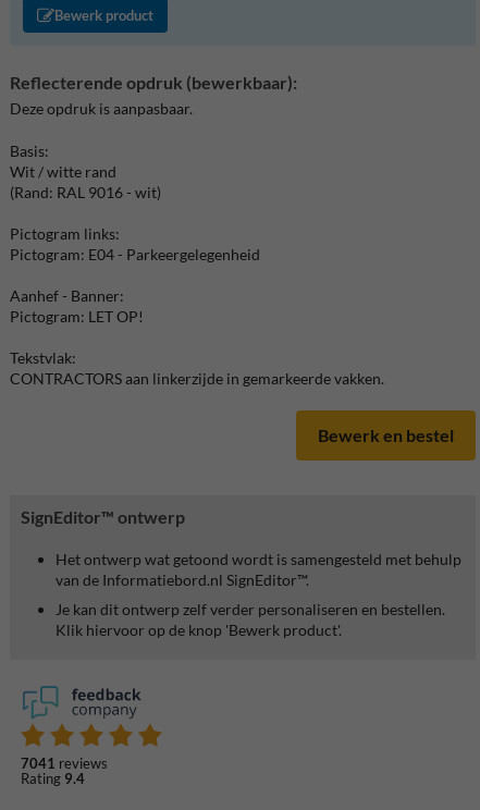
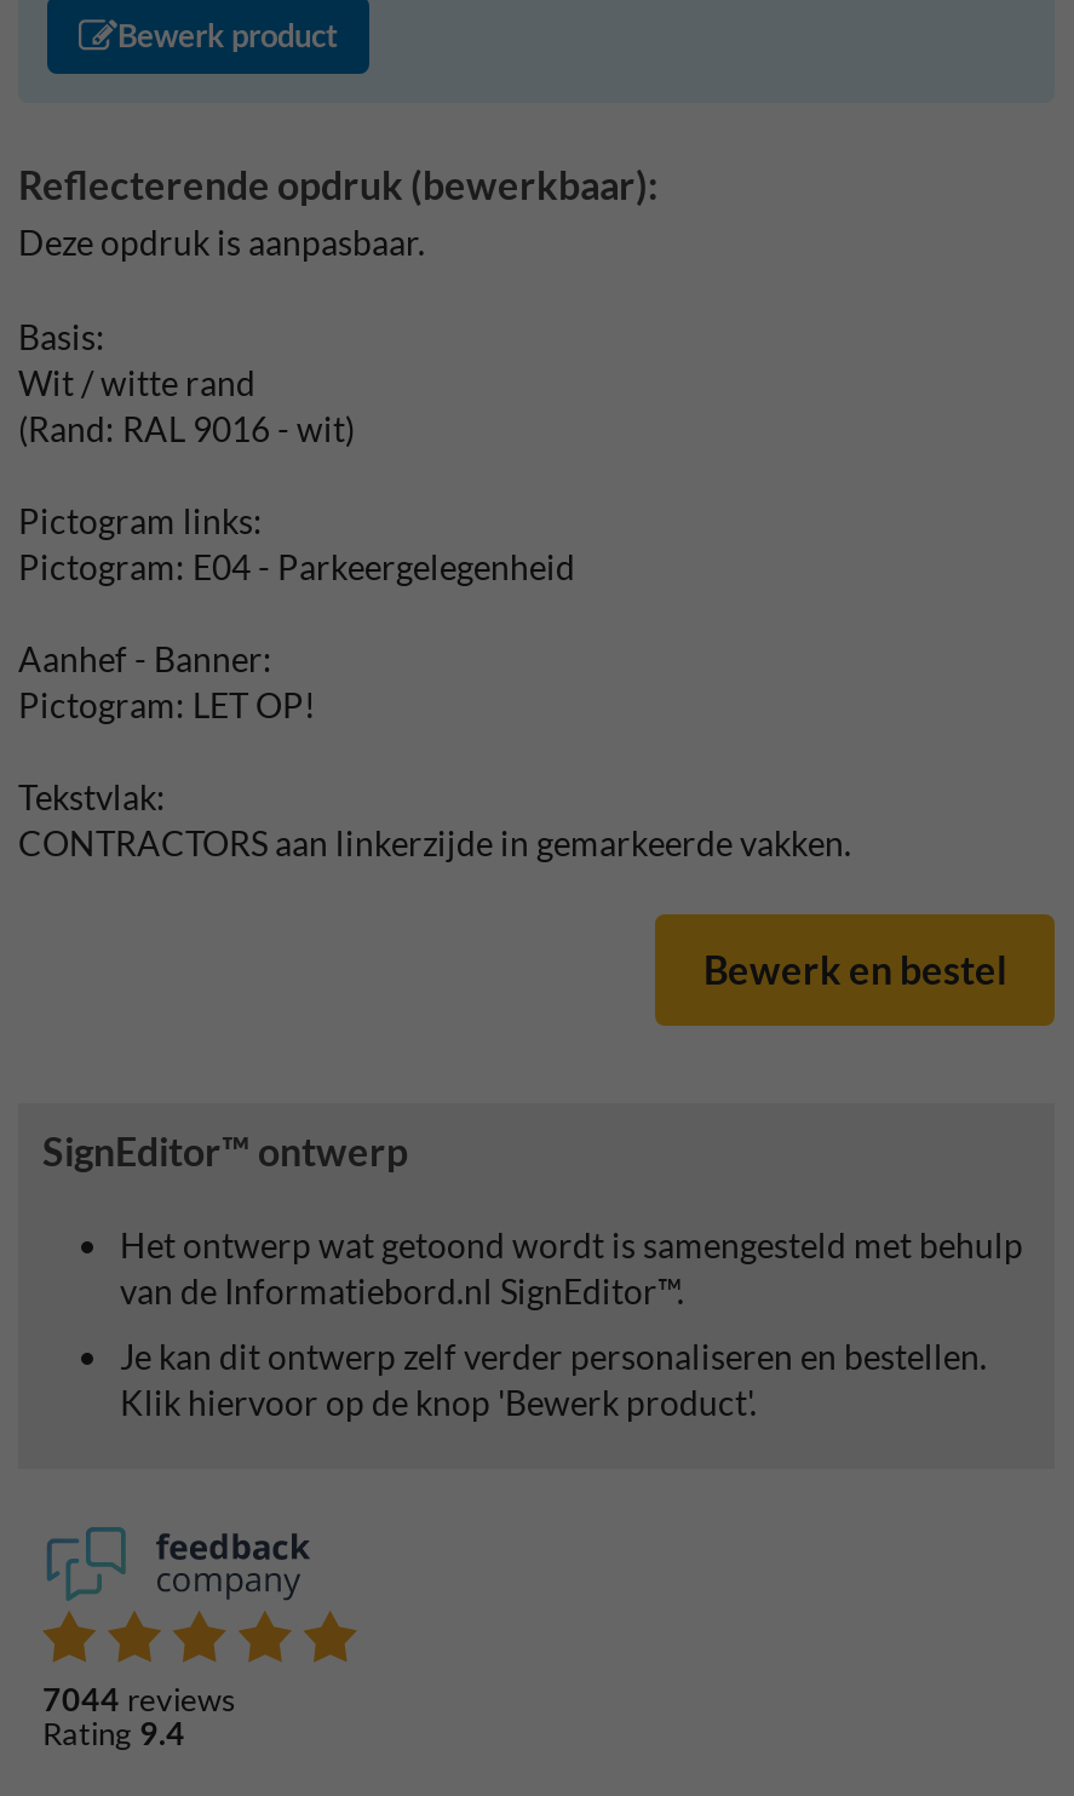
- 7041 reviews
+ 7044 reviews
